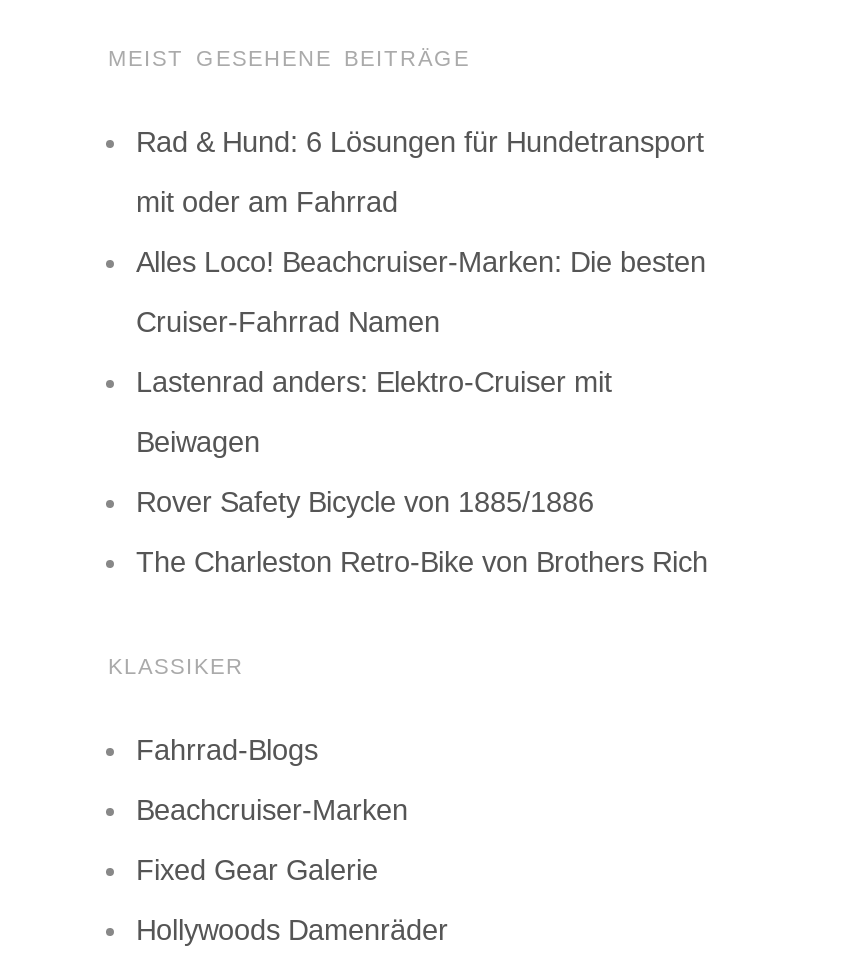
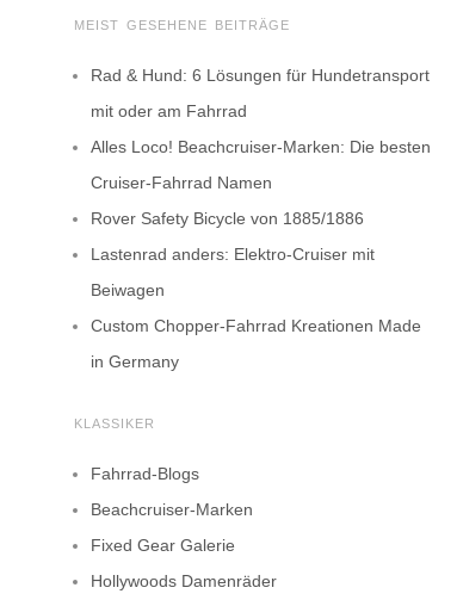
+ Custom Chopper-Fahrrad Kreationen Made

moved up: Rover Safety Bicycle von 1885/1886

- The Charleston Retro-Bike von Brothers Rich
+ in Germany
